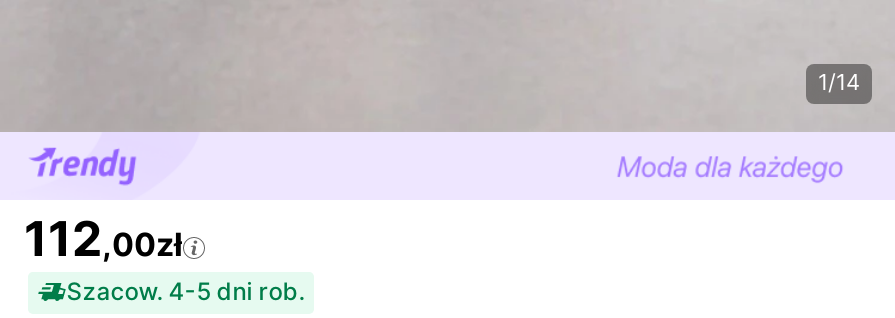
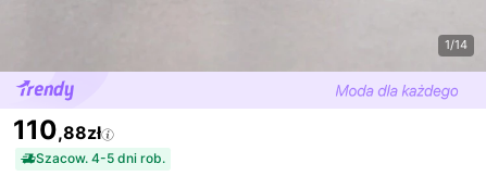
- 112,00zł
+ 110,88zł
